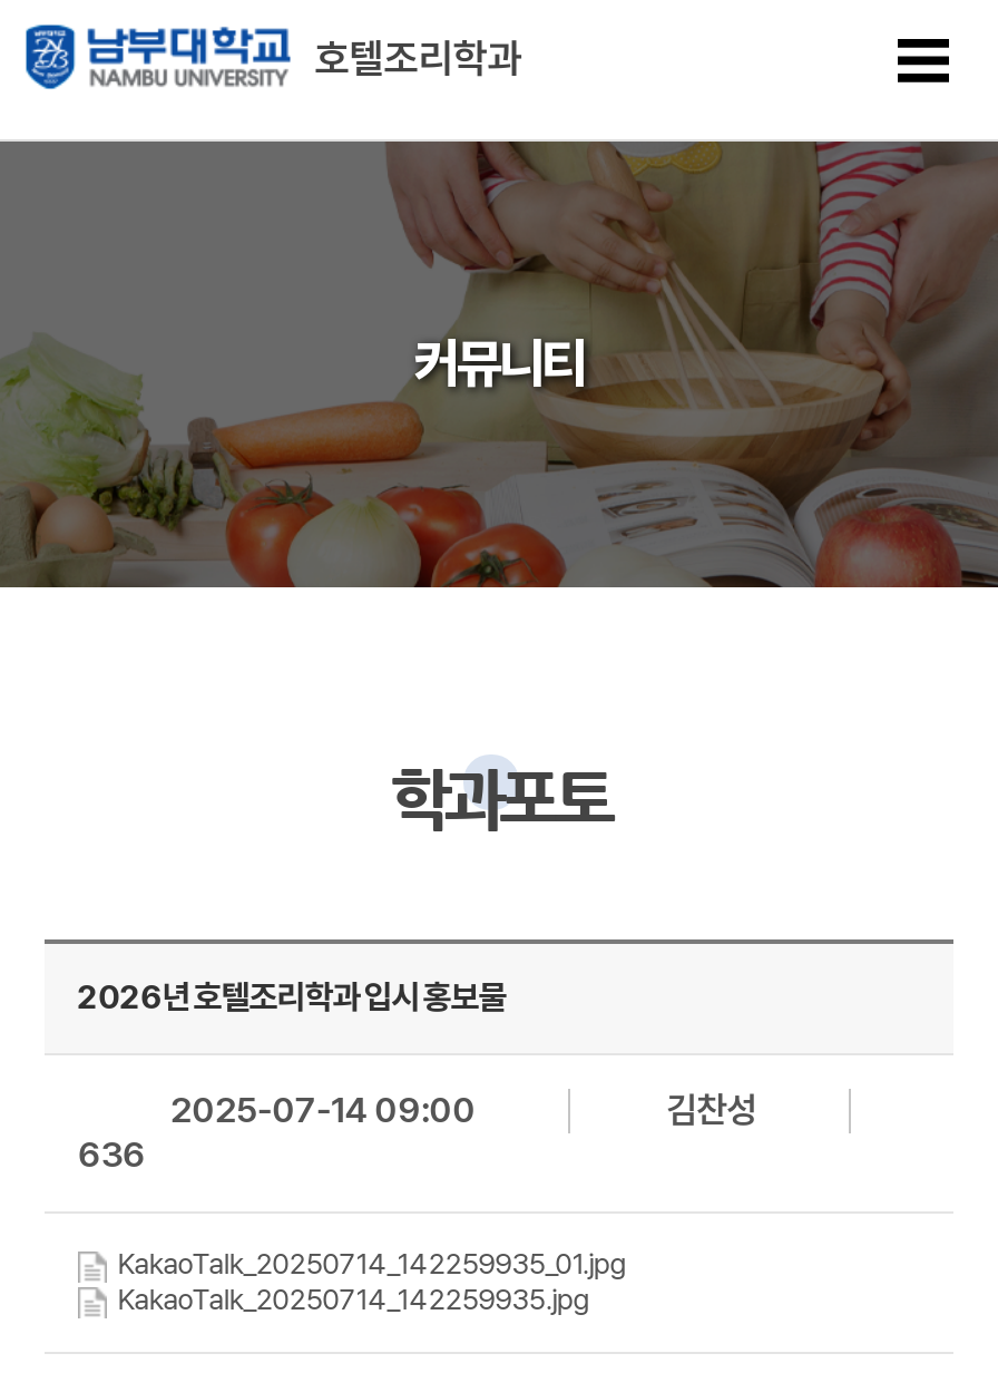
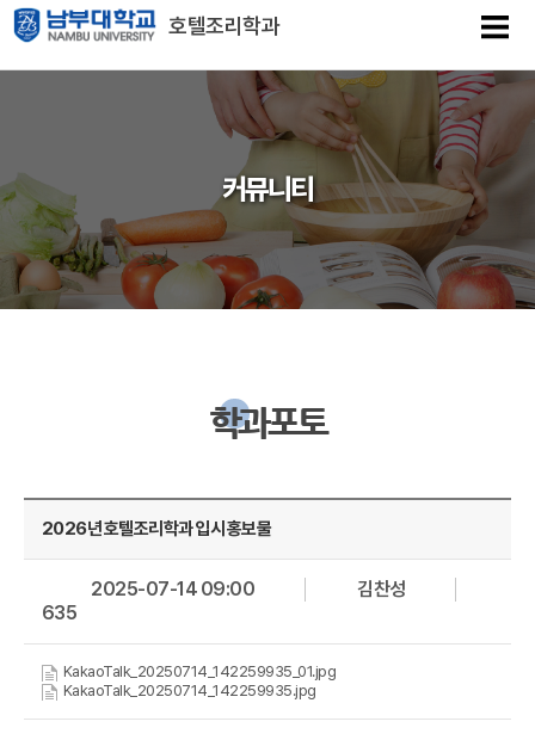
- 636
+ 635
